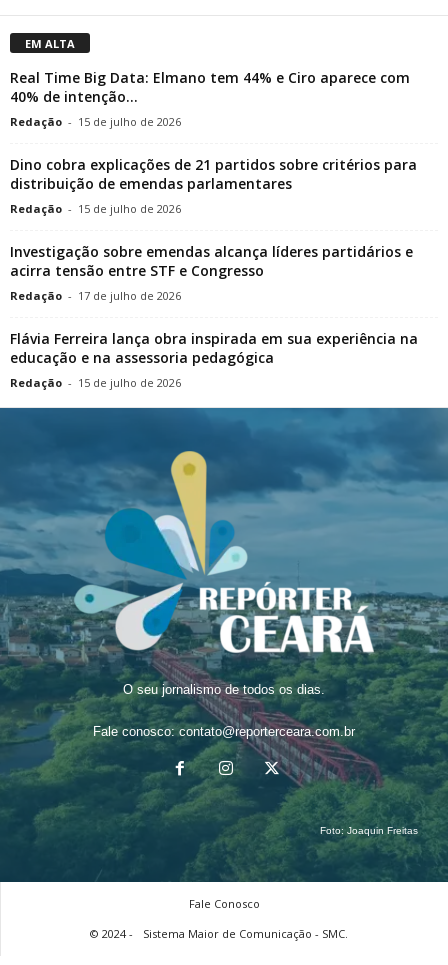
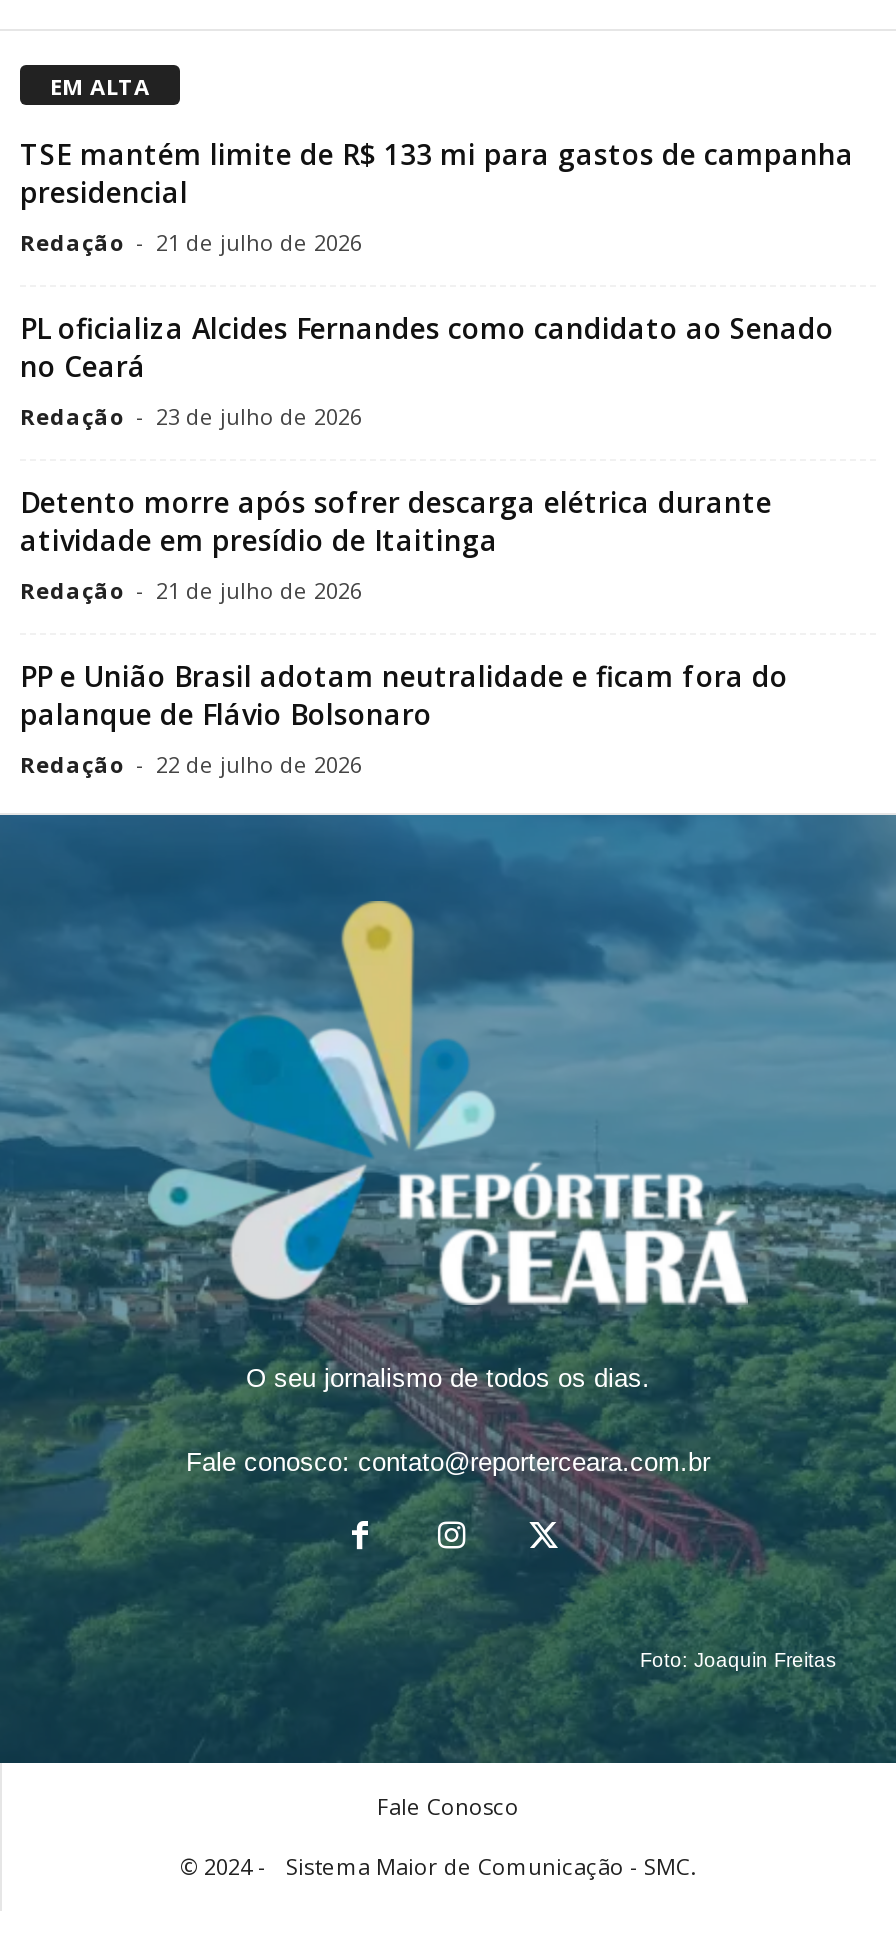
- Real Time Big Data: Elmano tem 44% e Ciro aparece com
- 40% de intenção...
- Redação - 15 de julho de 2026
+ TSE mantém limite de R$ 133 mi para gastos de campanha
+ presidencial
+ Redação - 21 de julho de 2026

- Dino cobra explicações de 21 partidos sobre critérios para
- distribuição de emendas parlamentares
- Redação - 15 de julho de 2026
+ PL oficializa Alcides Fernandes como candidato ao Senado
+ no Ceará
+ Redação - 23 de julho de 2026

- Investigação sobre emendas alcança líderes partidários e
- acirra tensão entre STF e Congresso
- Redação - 17 de julho de 2026
+ Detento morre após sofrer descarga elétrica durante
+ atividade em presídio de Itaitinga
+ Redação - 21 de julho de 2026

- Flávia Ferreira lança obra inspirada em sua experiência na
- educação e na assessoria pedagógica
- Redação - 15 de julho de 2026
+ PP e União Brasil adotam neutralidade e ficam fora do
+ palanque de Flávio Bolsonaro
+ Redação - 22 de julho de 2026
